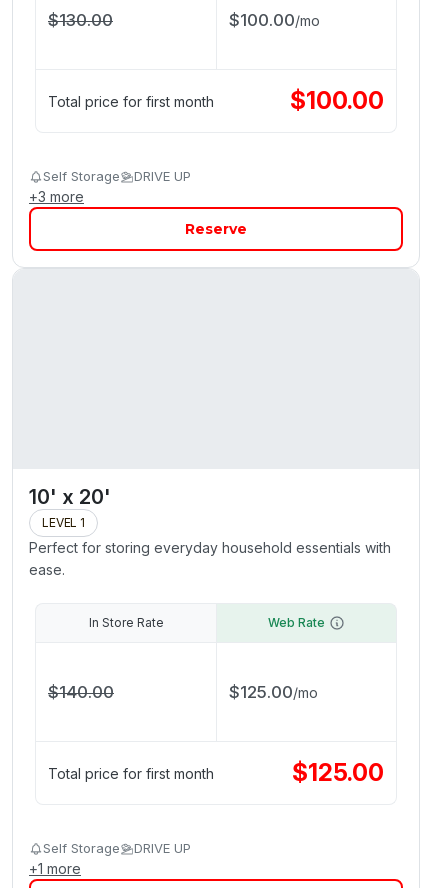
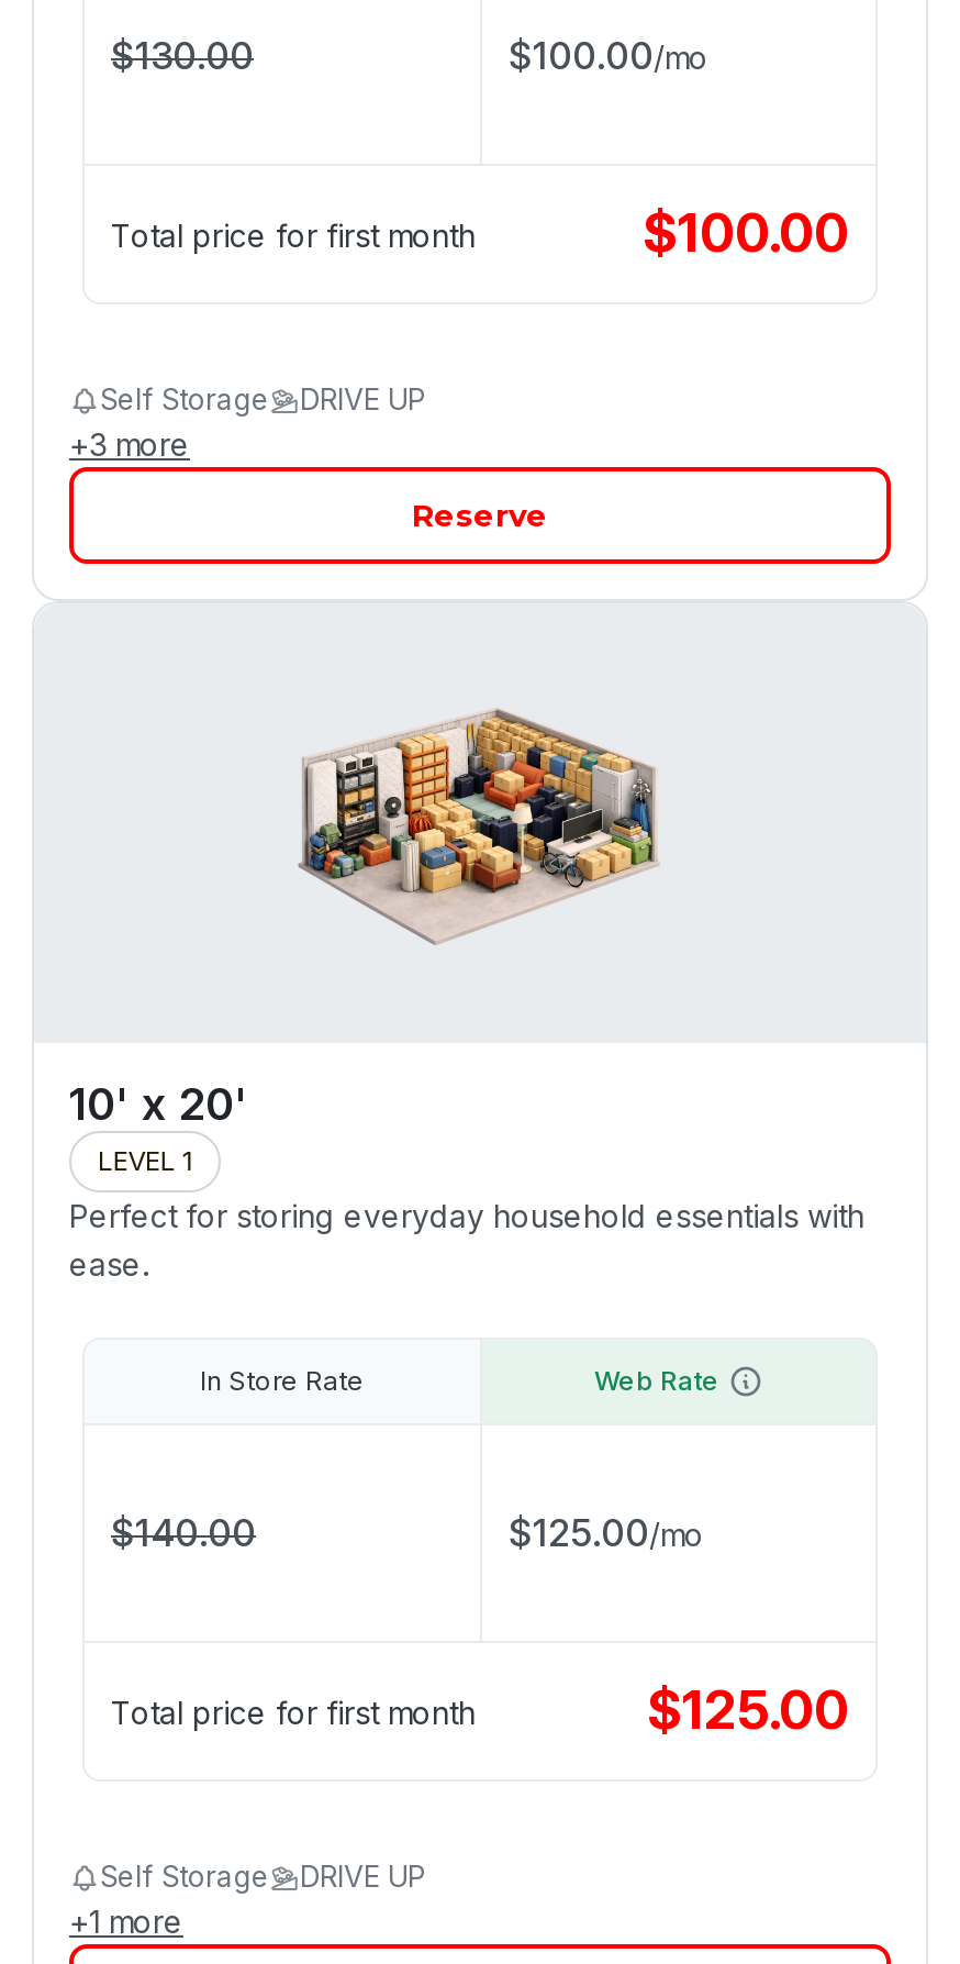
+ [image]
